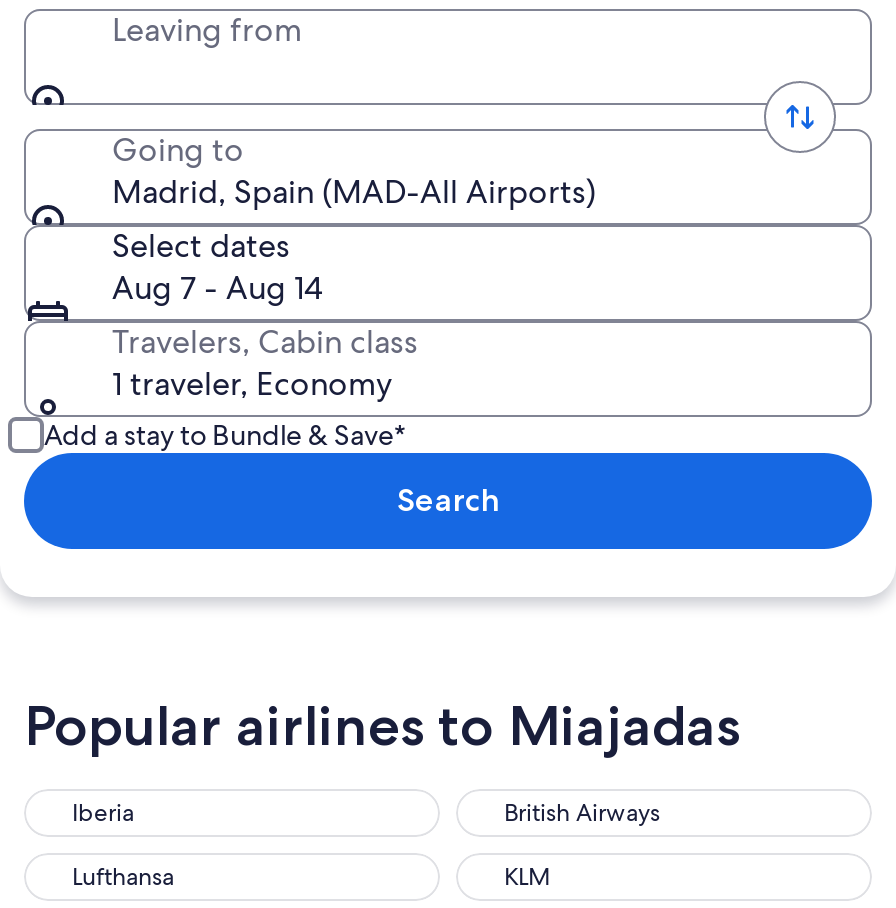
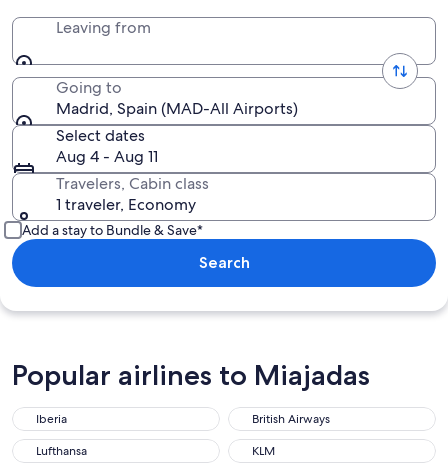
- Aug 7 - Aug 14
+ Aug 4 - Aug 11
